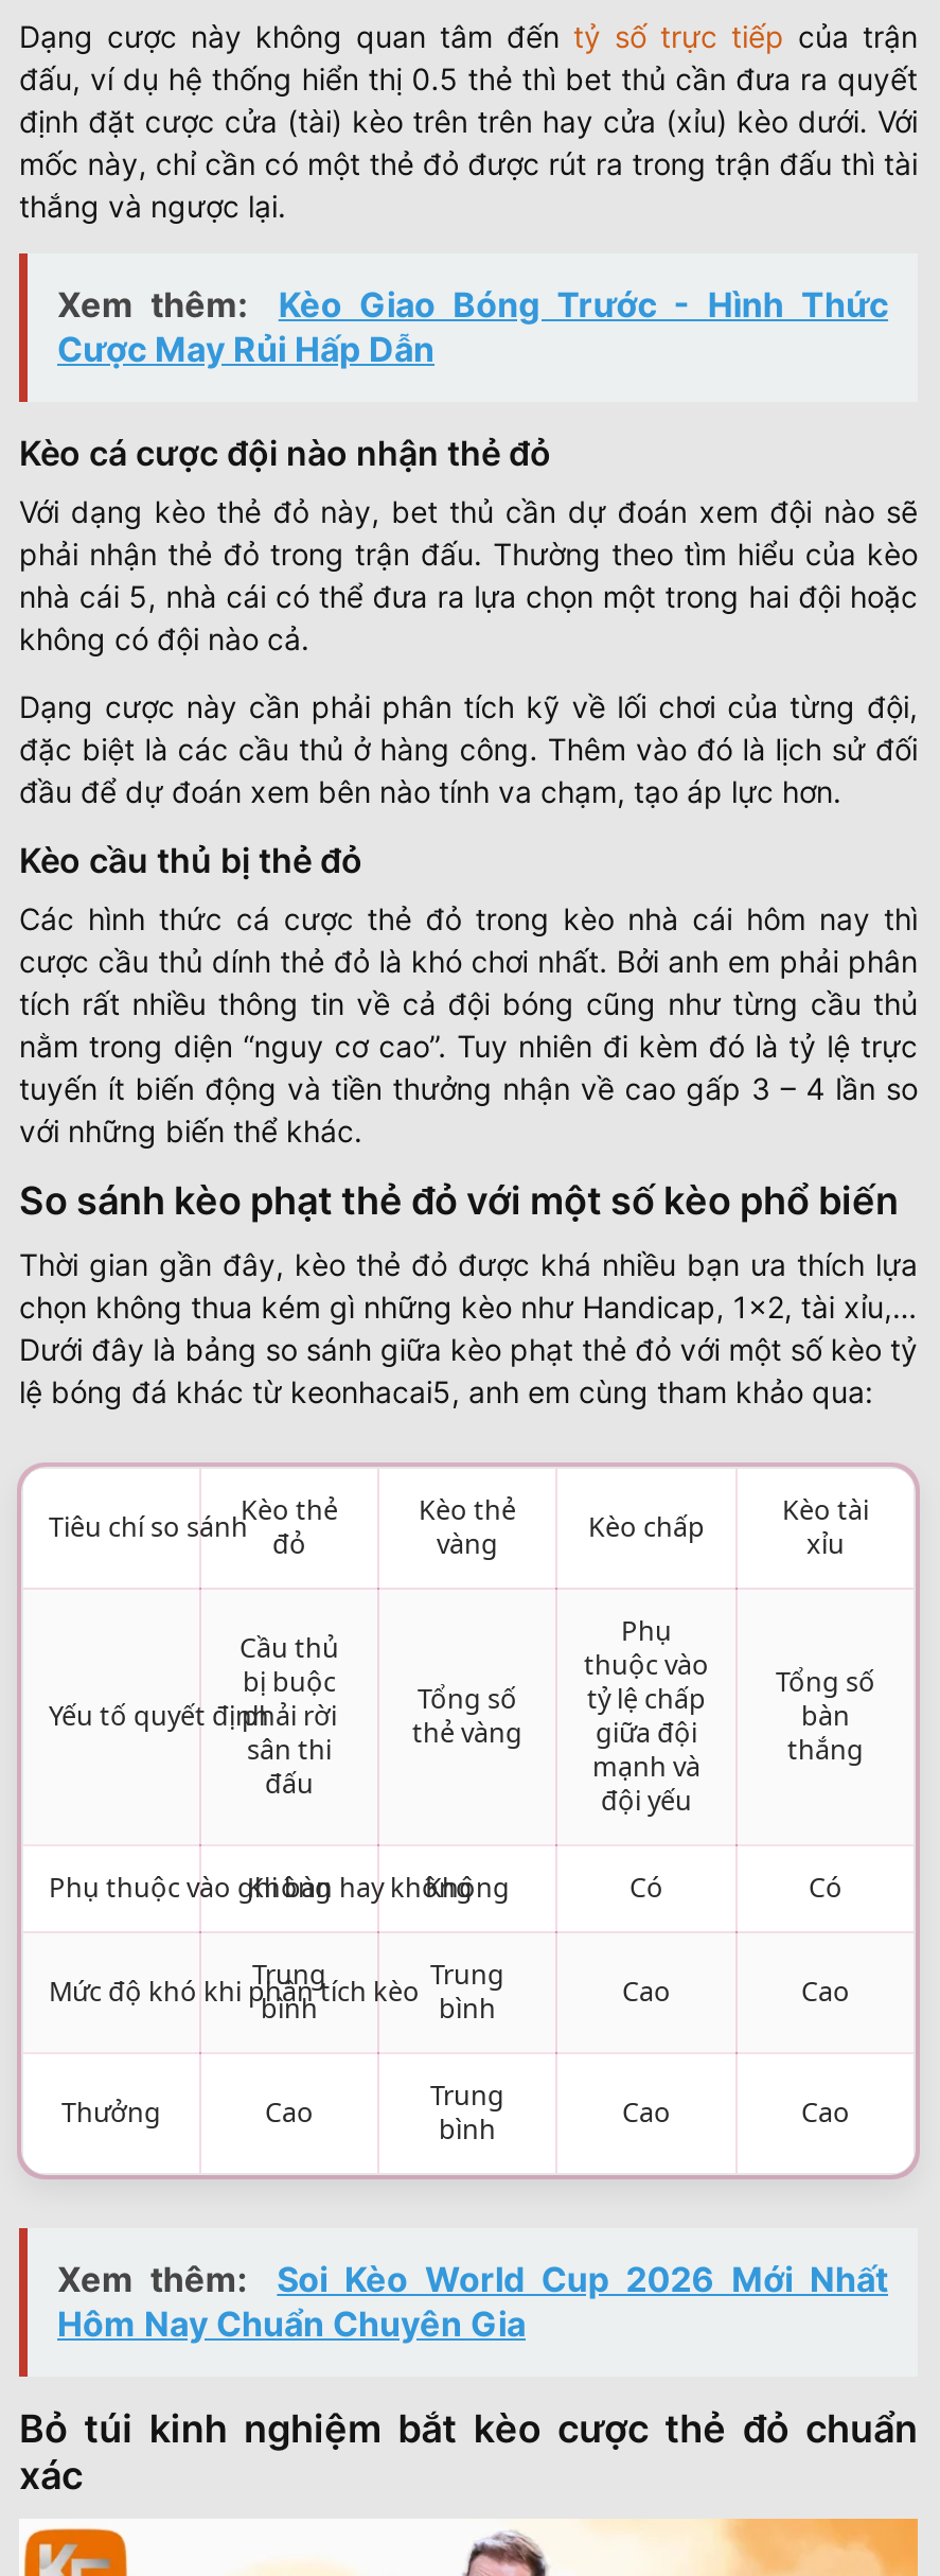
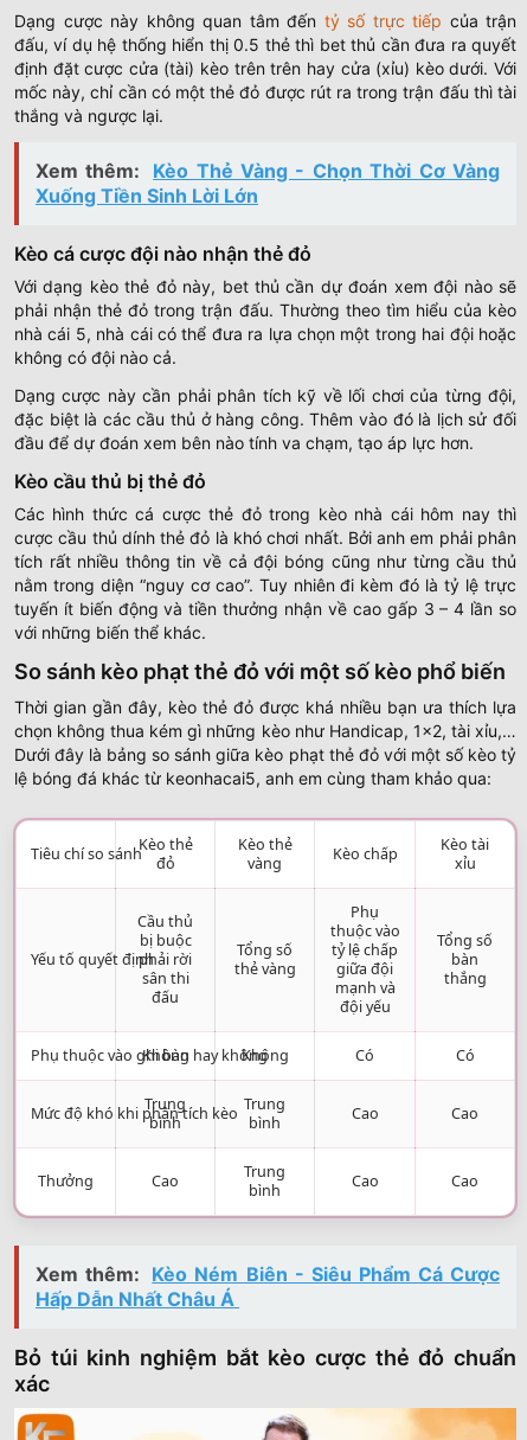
- Xem thêm:
- Kèo Giao Bóng Trước - Hình Thức
- Cược May Rủi Hấp Dẫn
+ Xem thêm: Kèo Thẻ Vàng - Chọn Thời Cơ Vàng
+ Xuống Tiền Sinh Lời Lớn

- Xem thêm:
- Soi Kèo World Cup 2026 Mới Nhất
- Hôm Nay Chuẩn Chuyên Gia
+ Xem thêm: Kèo Ném Biên - Siêu Phẩm Cá Cược
+ Hấp Dẫn Nhất Châu Á
